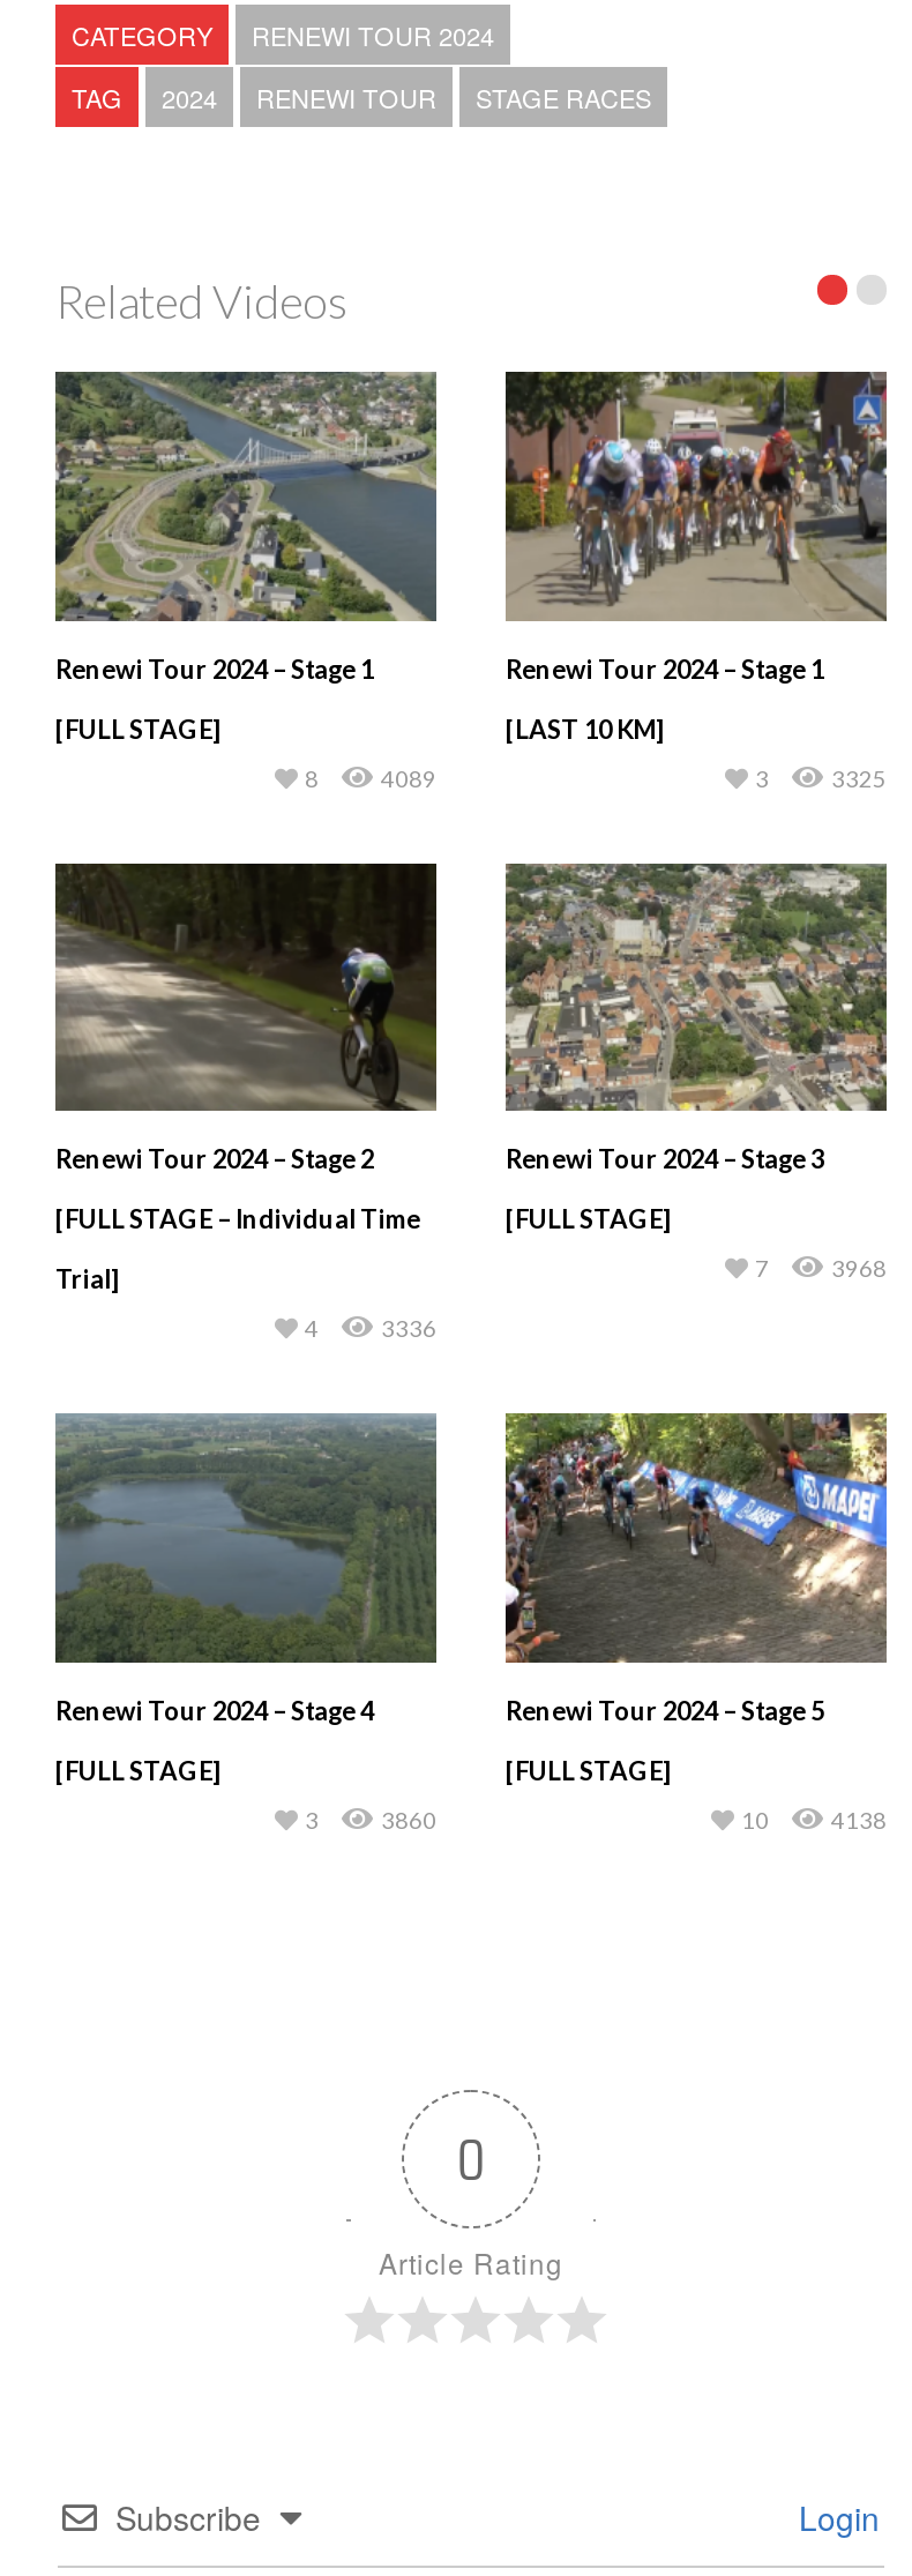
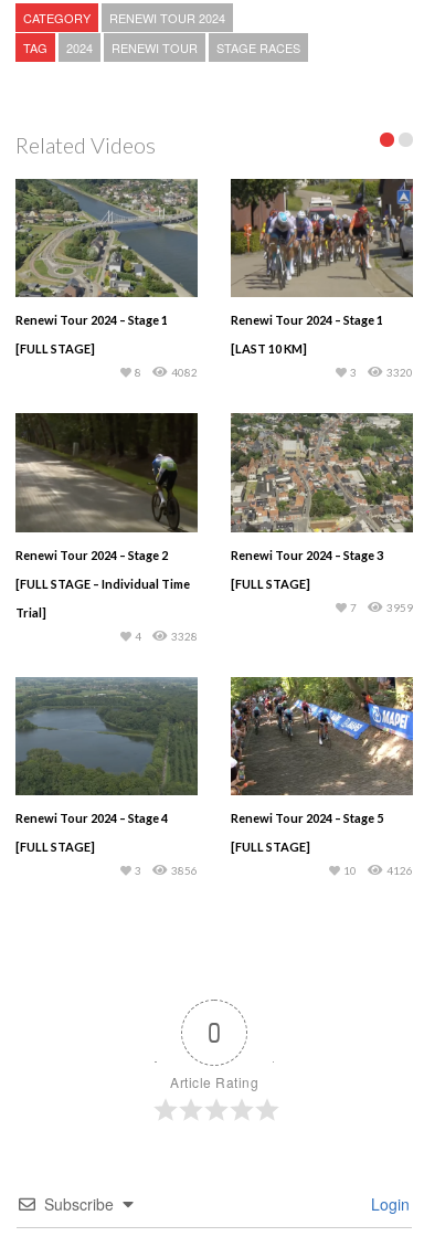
- 4089
+ 4082

- 3325
+ 3320

- 3968
+ 3959

- 3336
+ 3328

- 3860
+ 3856

- 4138
+ 4126
